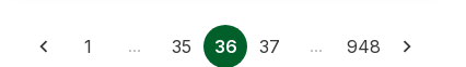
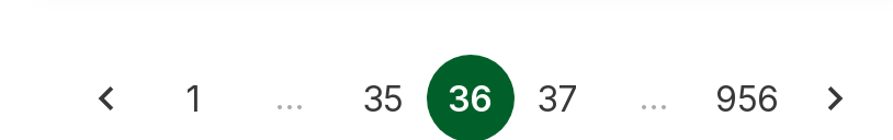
- 948
+ 956
